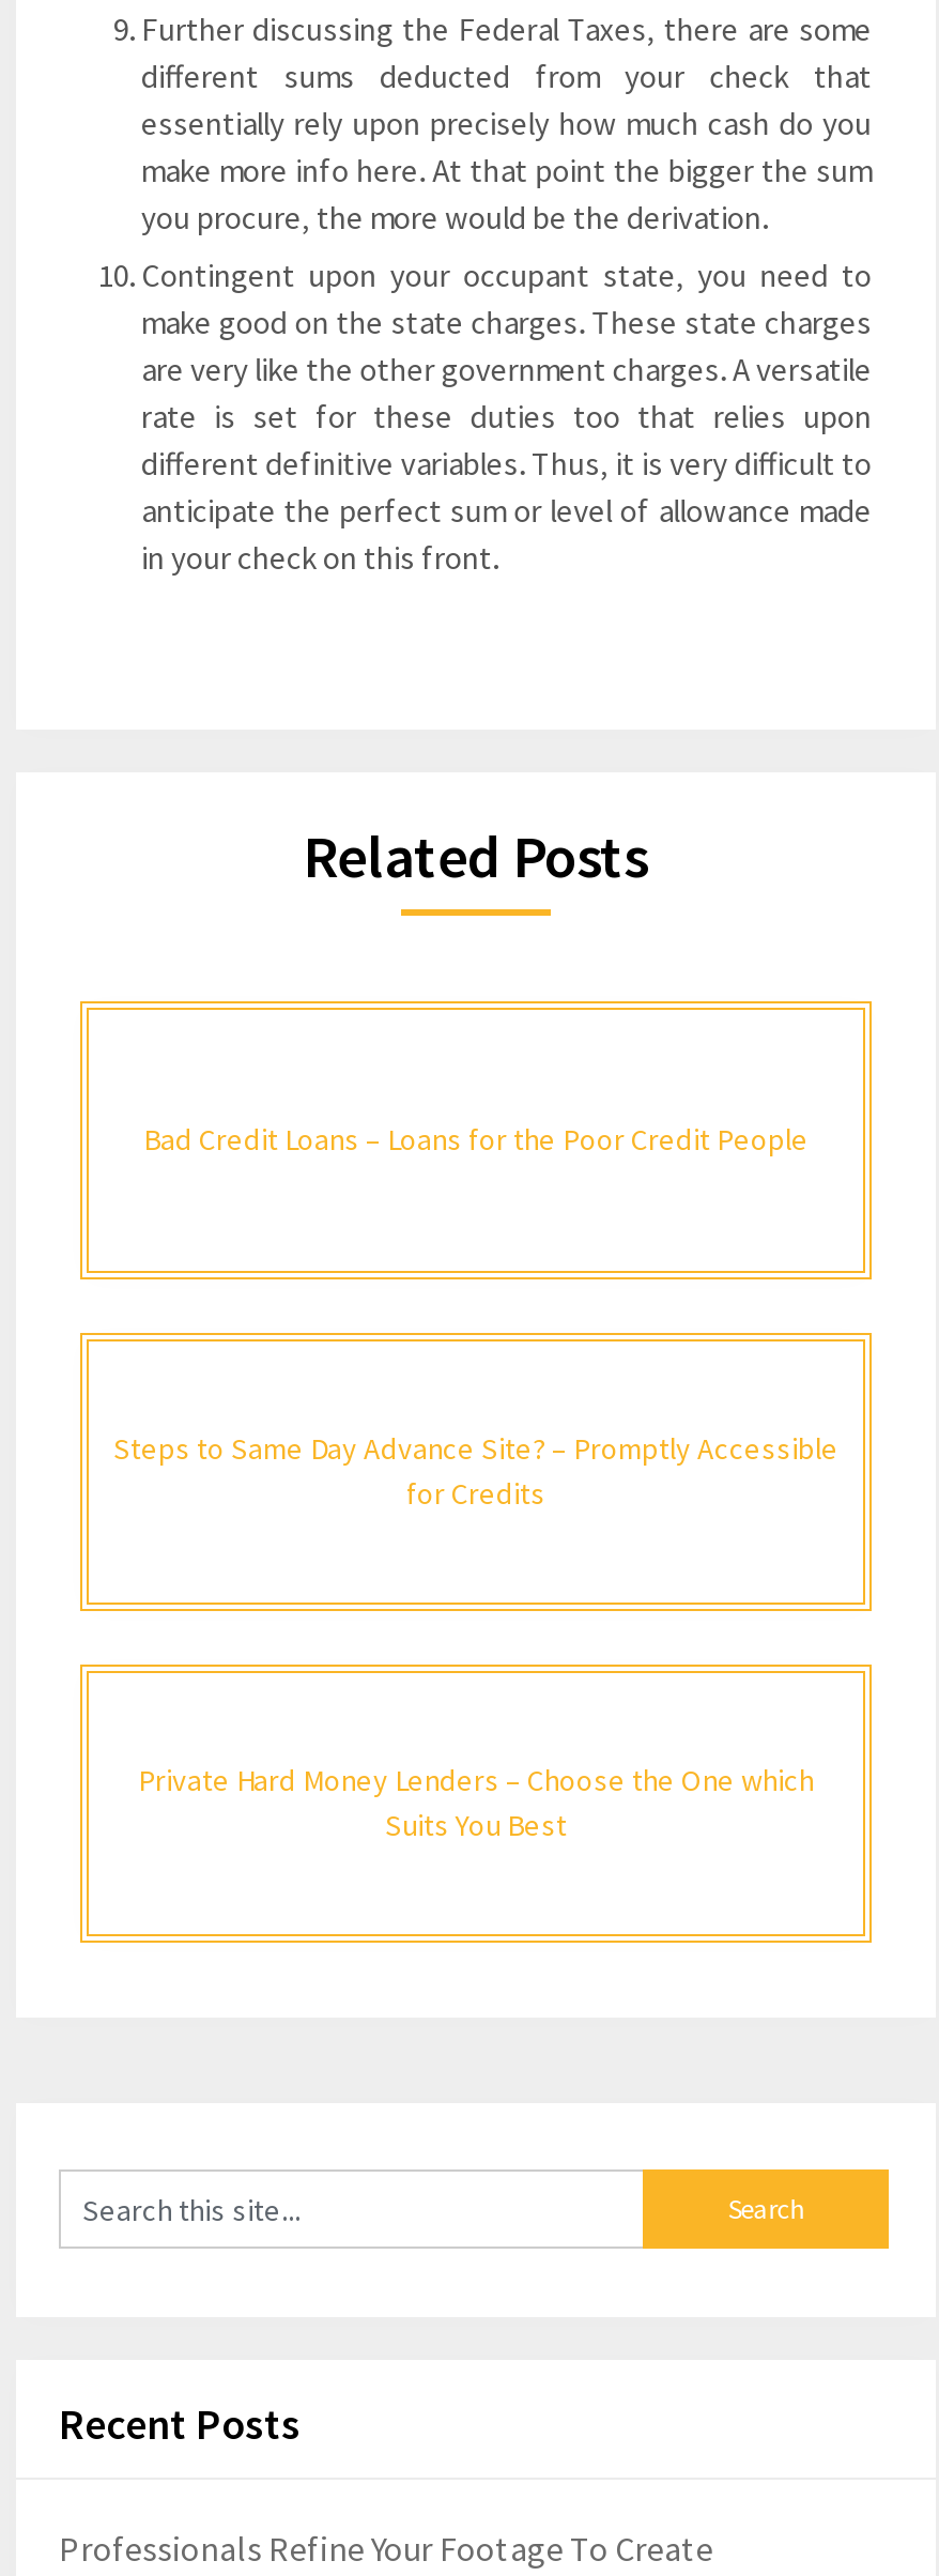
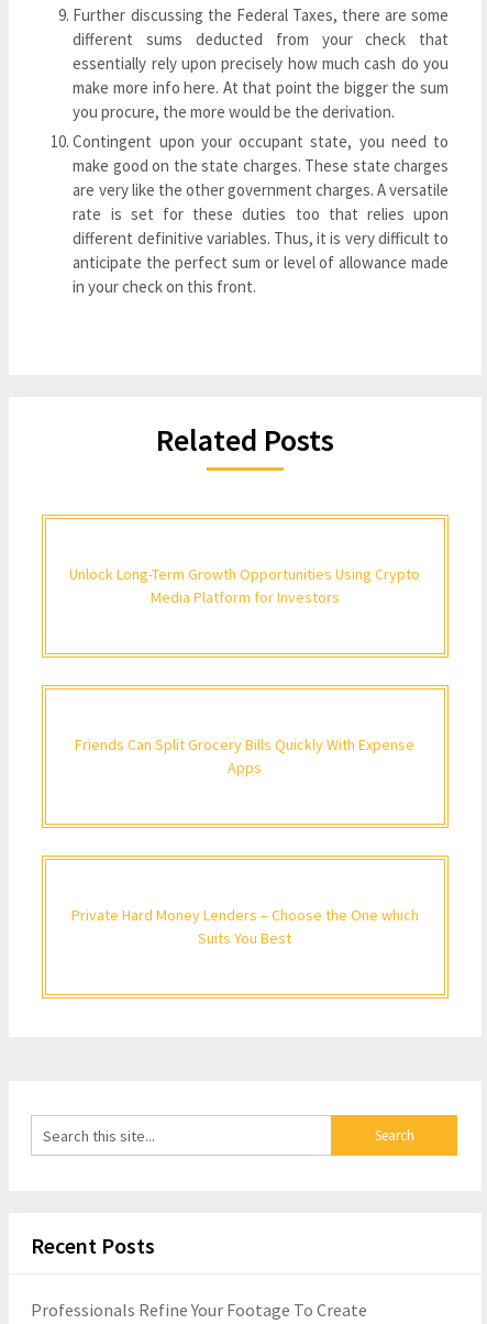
- Bad Credit Loans – Loans for the Poor Credit People
+ Unlock Long-Term Growth Opportunities Using Crypto
+ Media Platform for Investors

- Steps to Same Day Advance Site? – Promptly Accessible
- for Credits
+ Friends Can Split Grocery Bills Quickly With Expense
+ Apps
